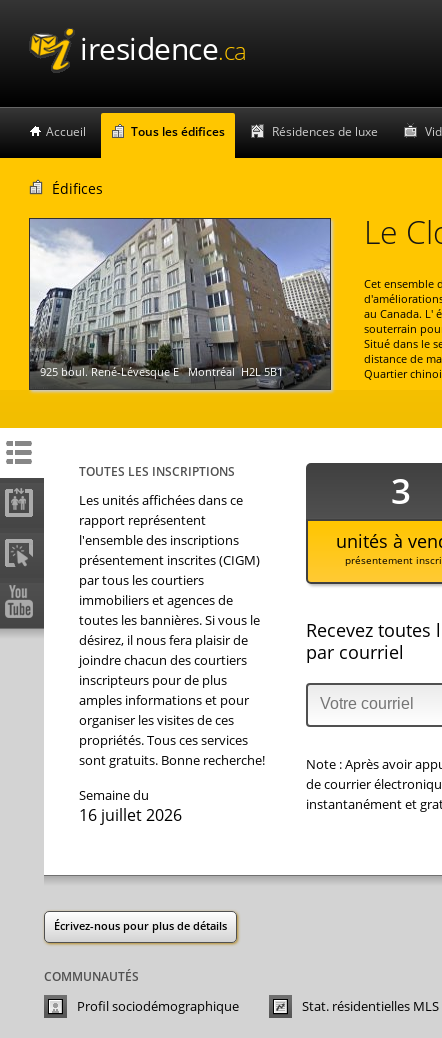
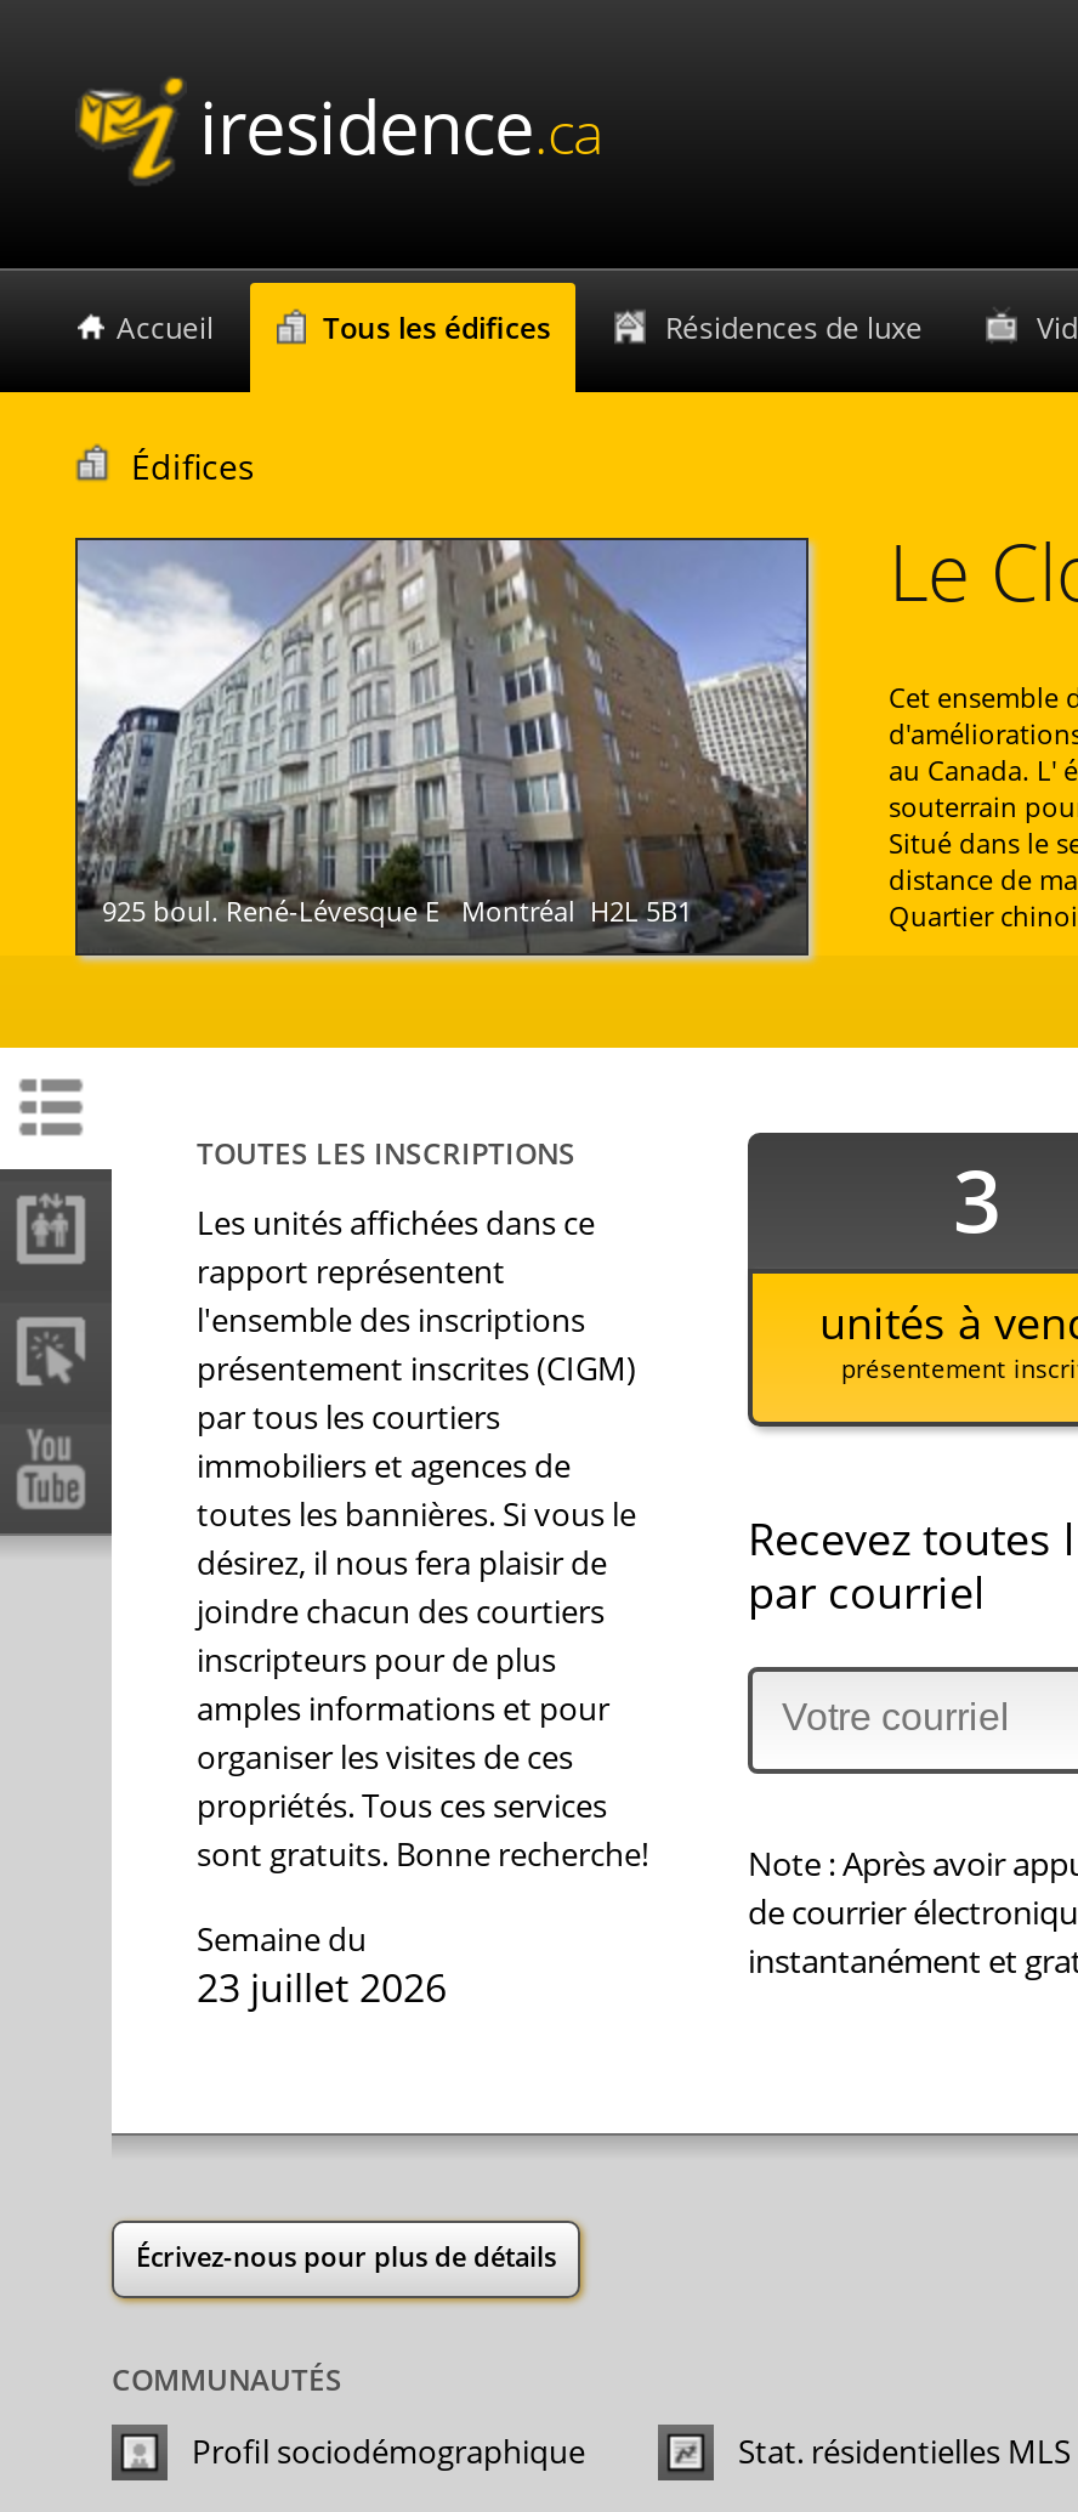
- 16 juillet 2026
+ 23 juillet 2026
